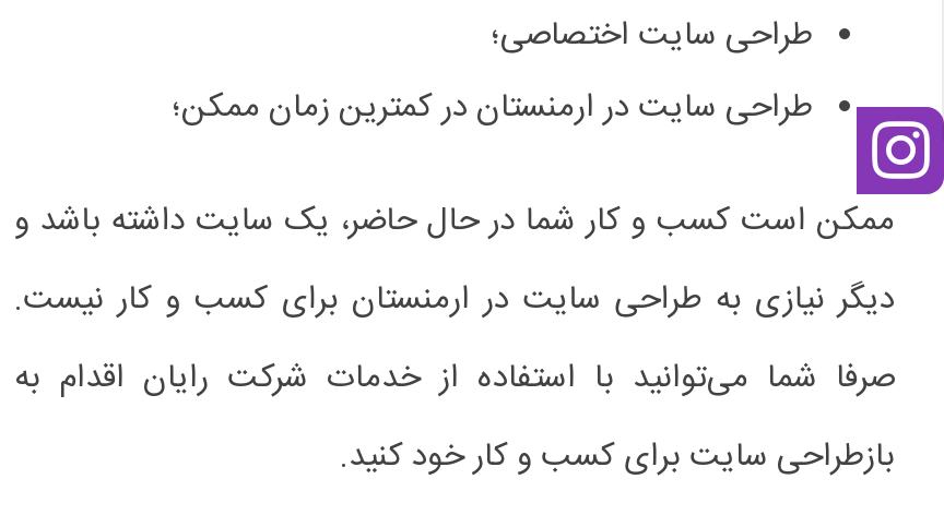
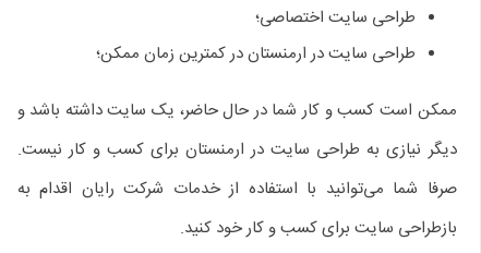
- [image]
